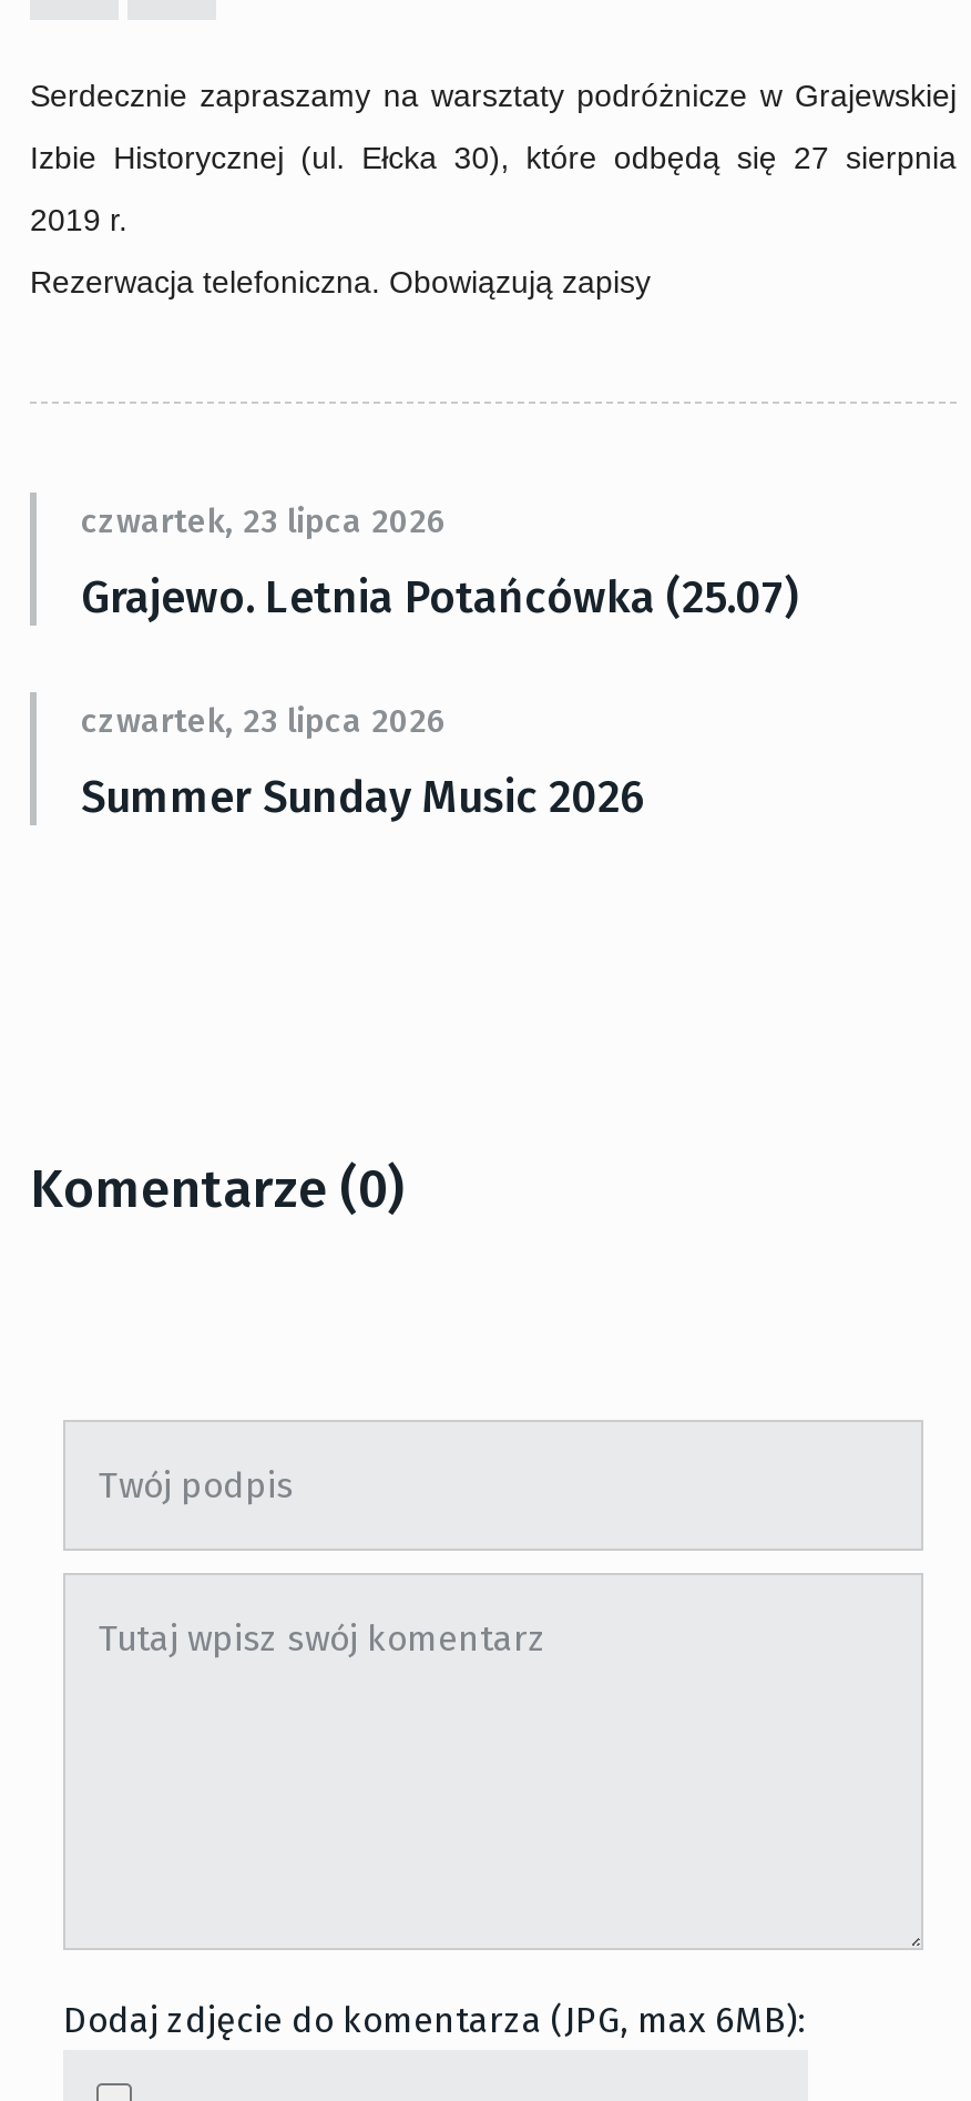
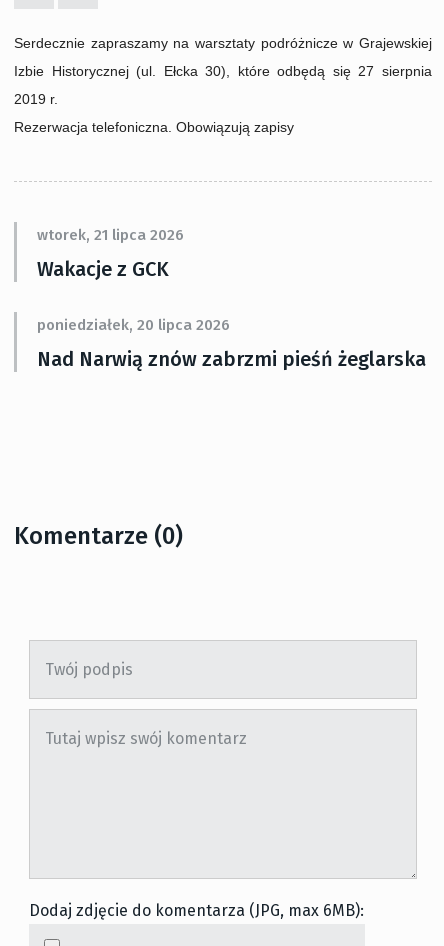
- czwartek, 23 lipca 2026
+ wtorek, 21 lipca 2026

- Grajewo. Letnia Potańcówka (25.07)
+ Wakacje z GCK

- czwartek, 23 lipca 2026
+ poniedziałek, 20 lipca 2026

- Summer Sunday Music 2026
+ Nad Narwią znów zabrzmi pieśń żeglarska
